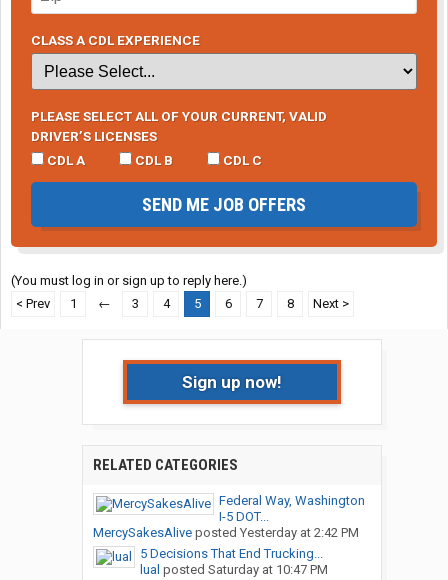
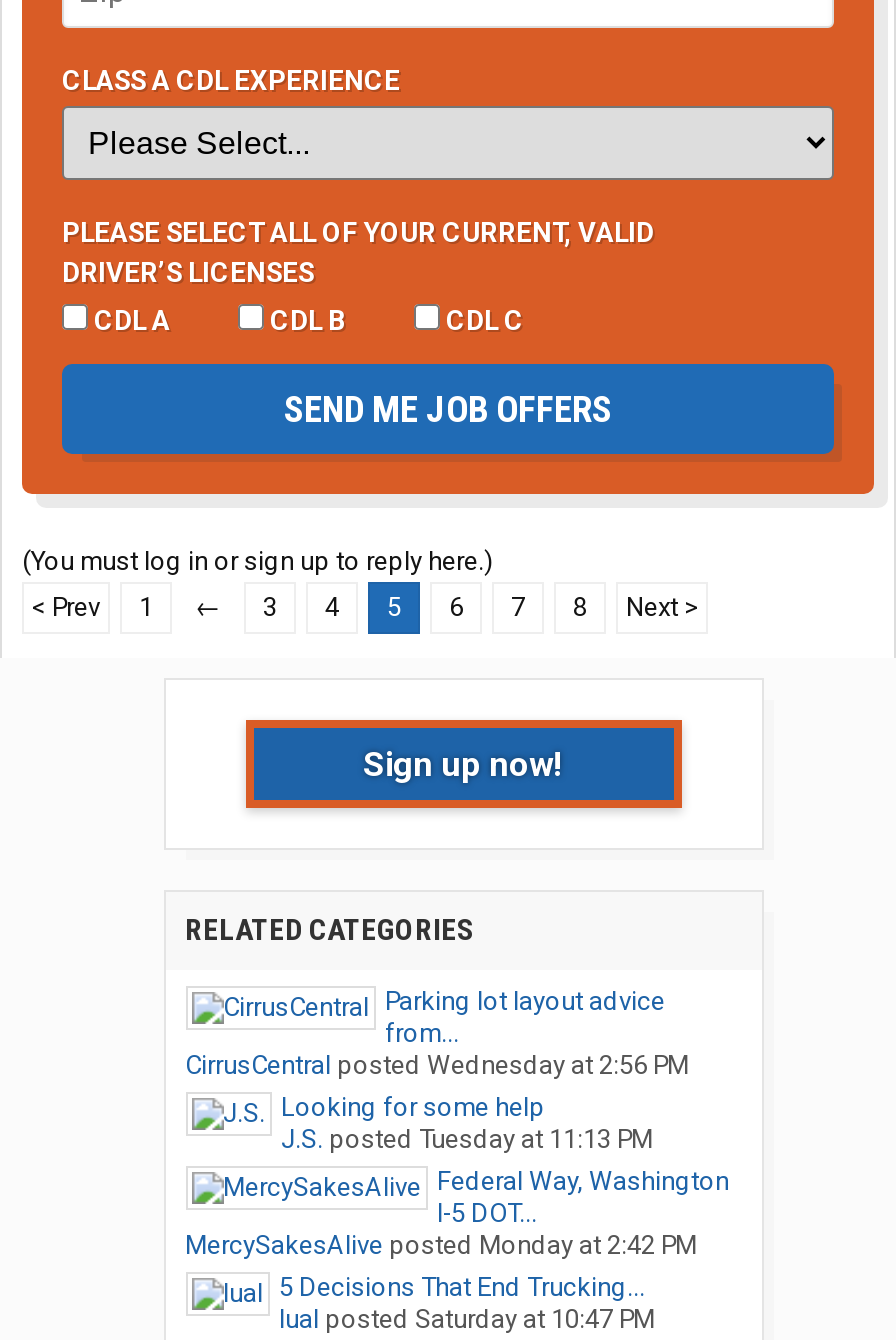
+ Parking lot layout advice
+ from...
+ CirrusCentral posted Wednesday at 2:56 PM
+ Looking for some help
+ J.S. posted Tuesday at 11:13 PM

- MercySakesAlive posted Yesterday at 2:42 PM
+ MercySakesAlive posted Monday at 2:42 PM
